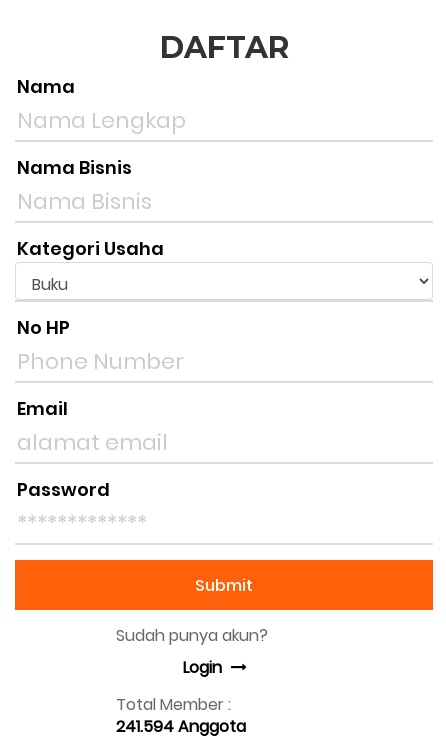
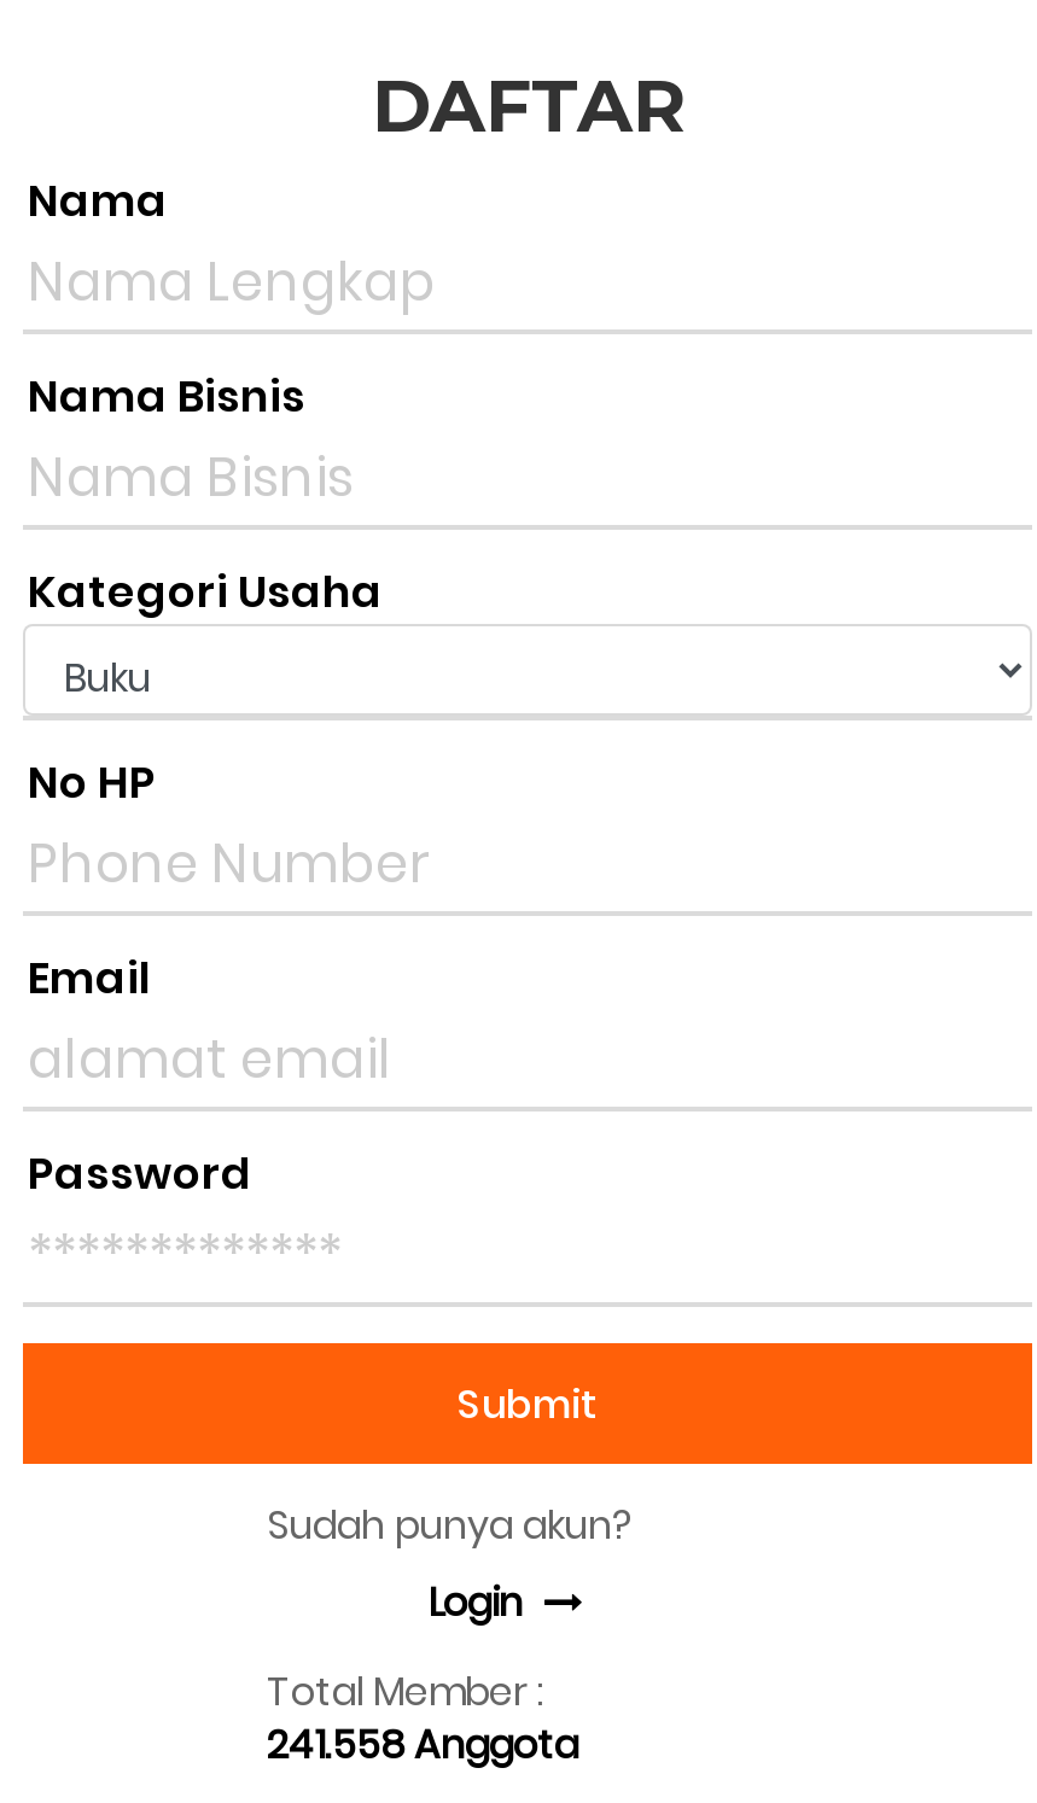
- 241.594 Anggota
+ 241.558 Anggota
